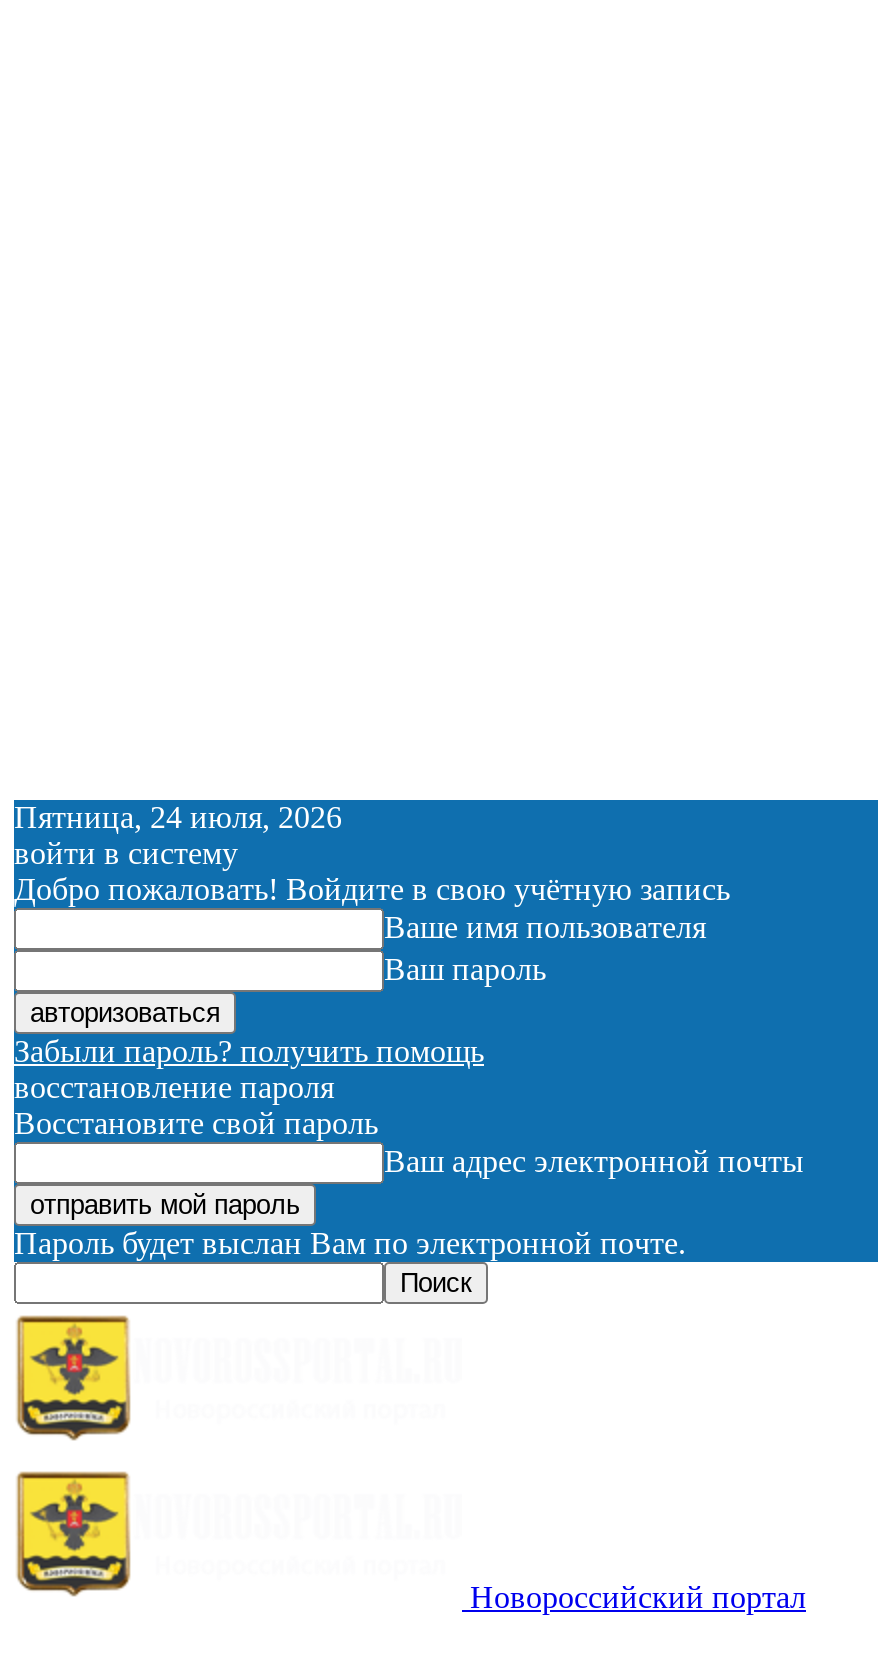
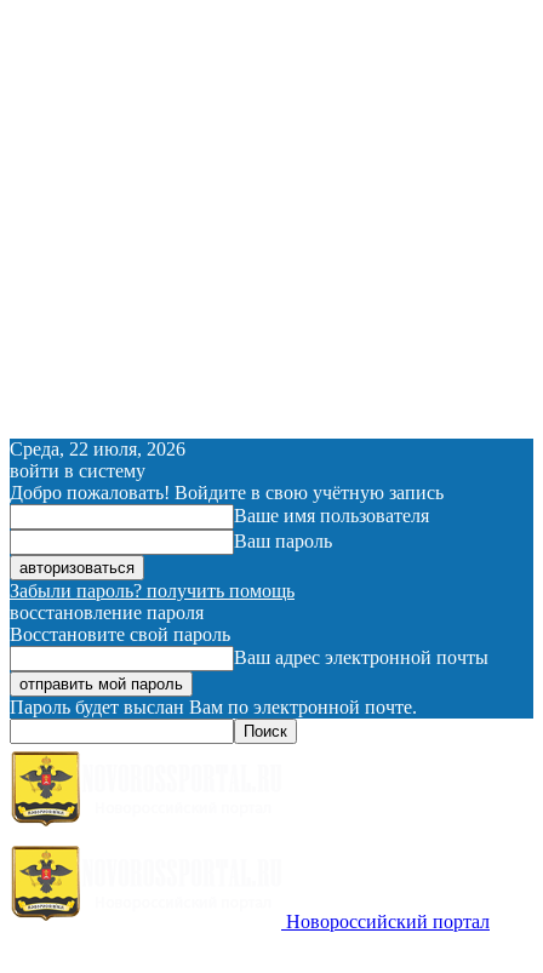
- Пятница, 24 июля, 2026
+ Среда, 22 июля, 2026
